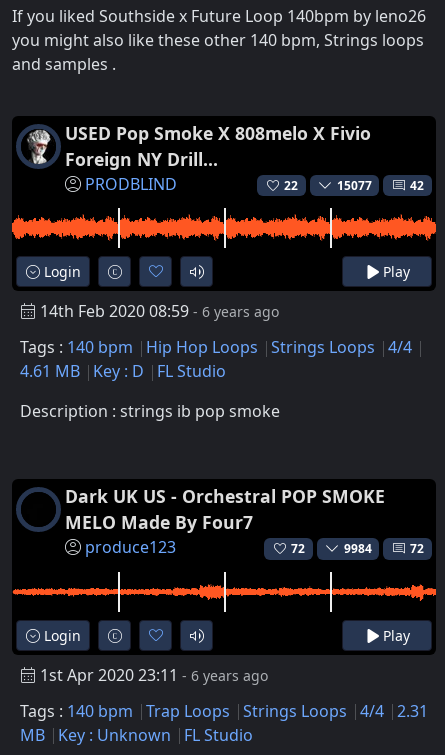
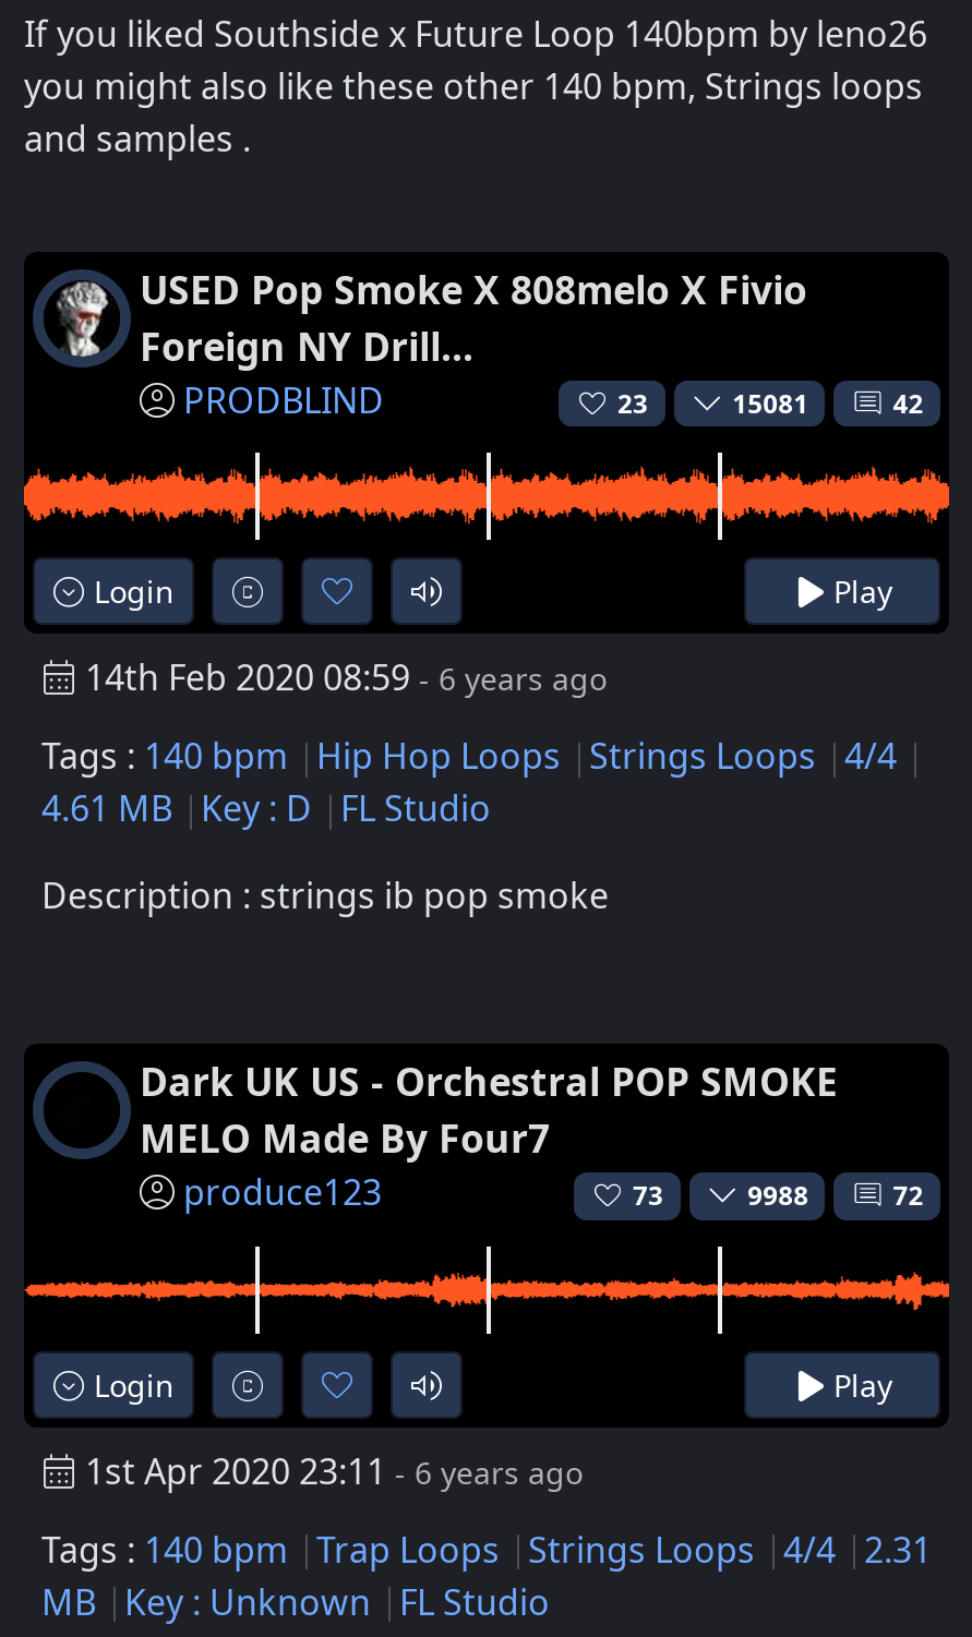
- 22
+ 23

- 15077
+ 15081

- 72
+ 73

- 9984
+ 9988
